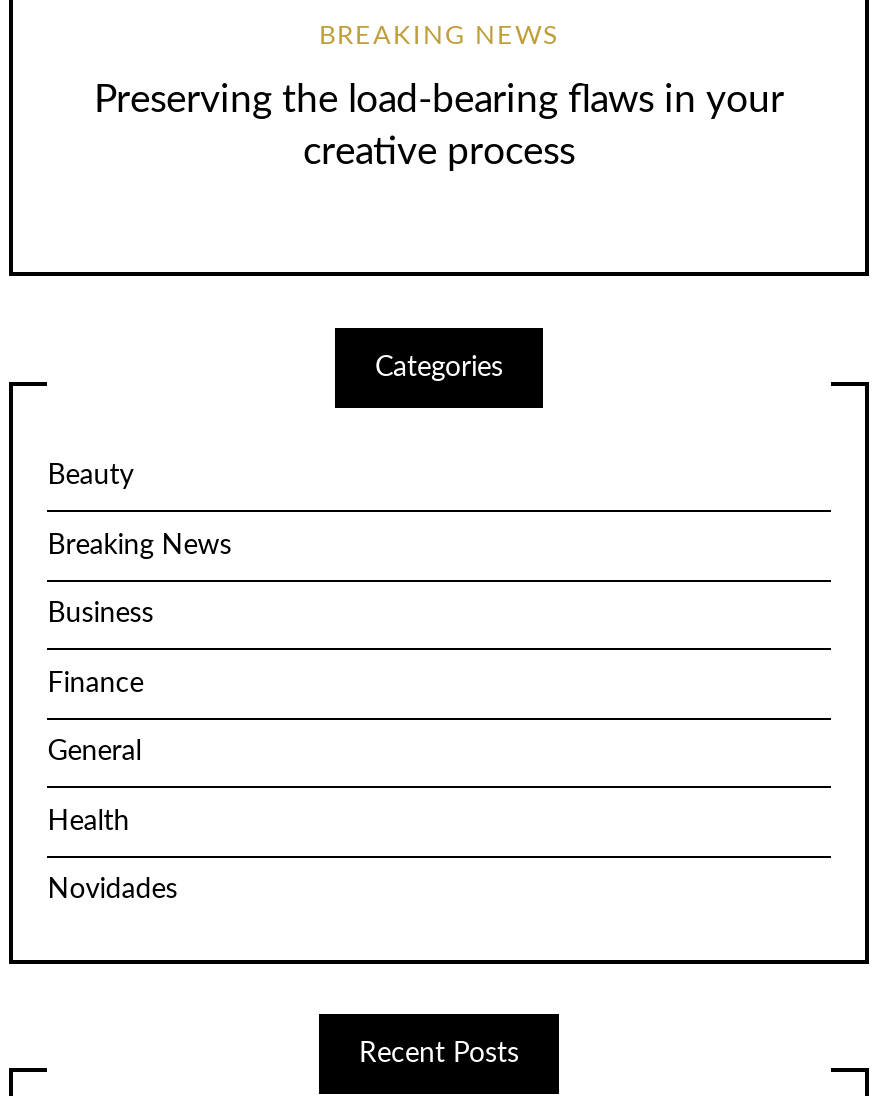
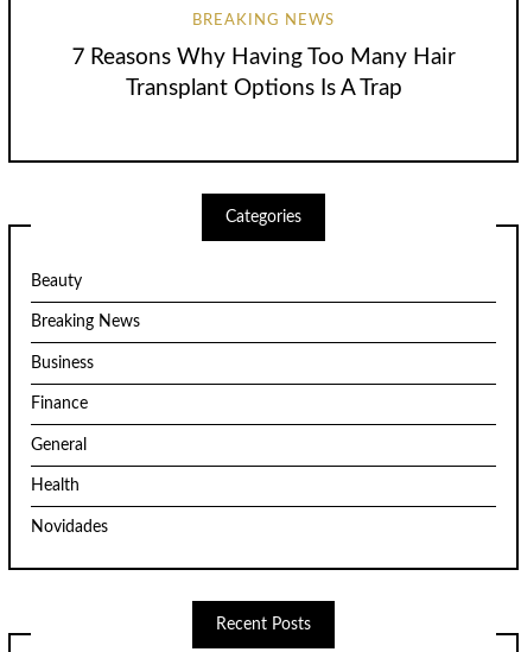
- Preserving the load-bearing flaws in your
- creative process
+ 7 Reasons Why Having Too Many Hair
+ Transplant Options Is A Trap
